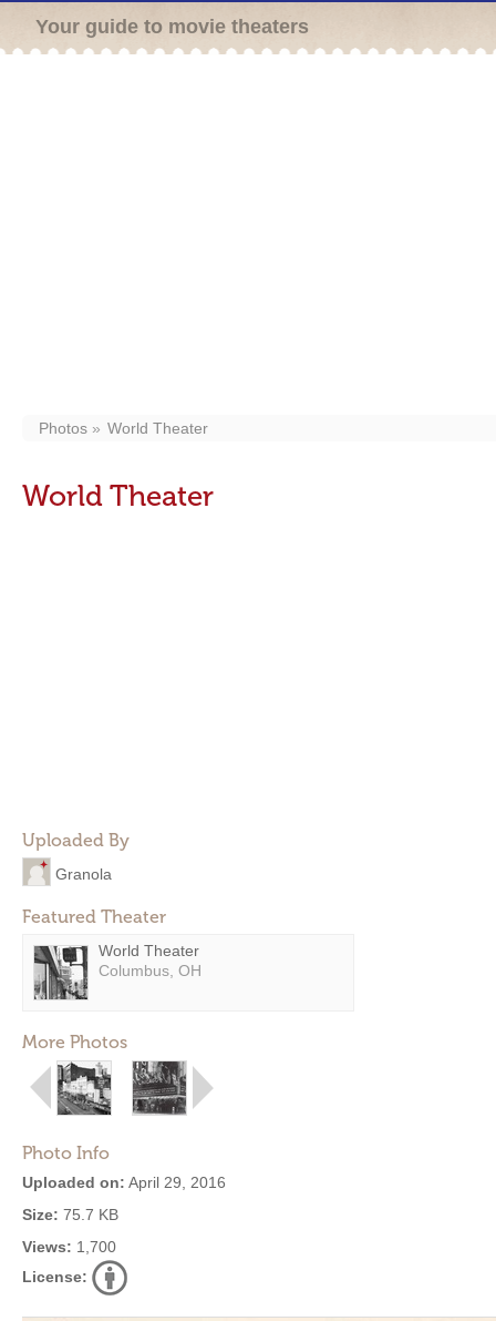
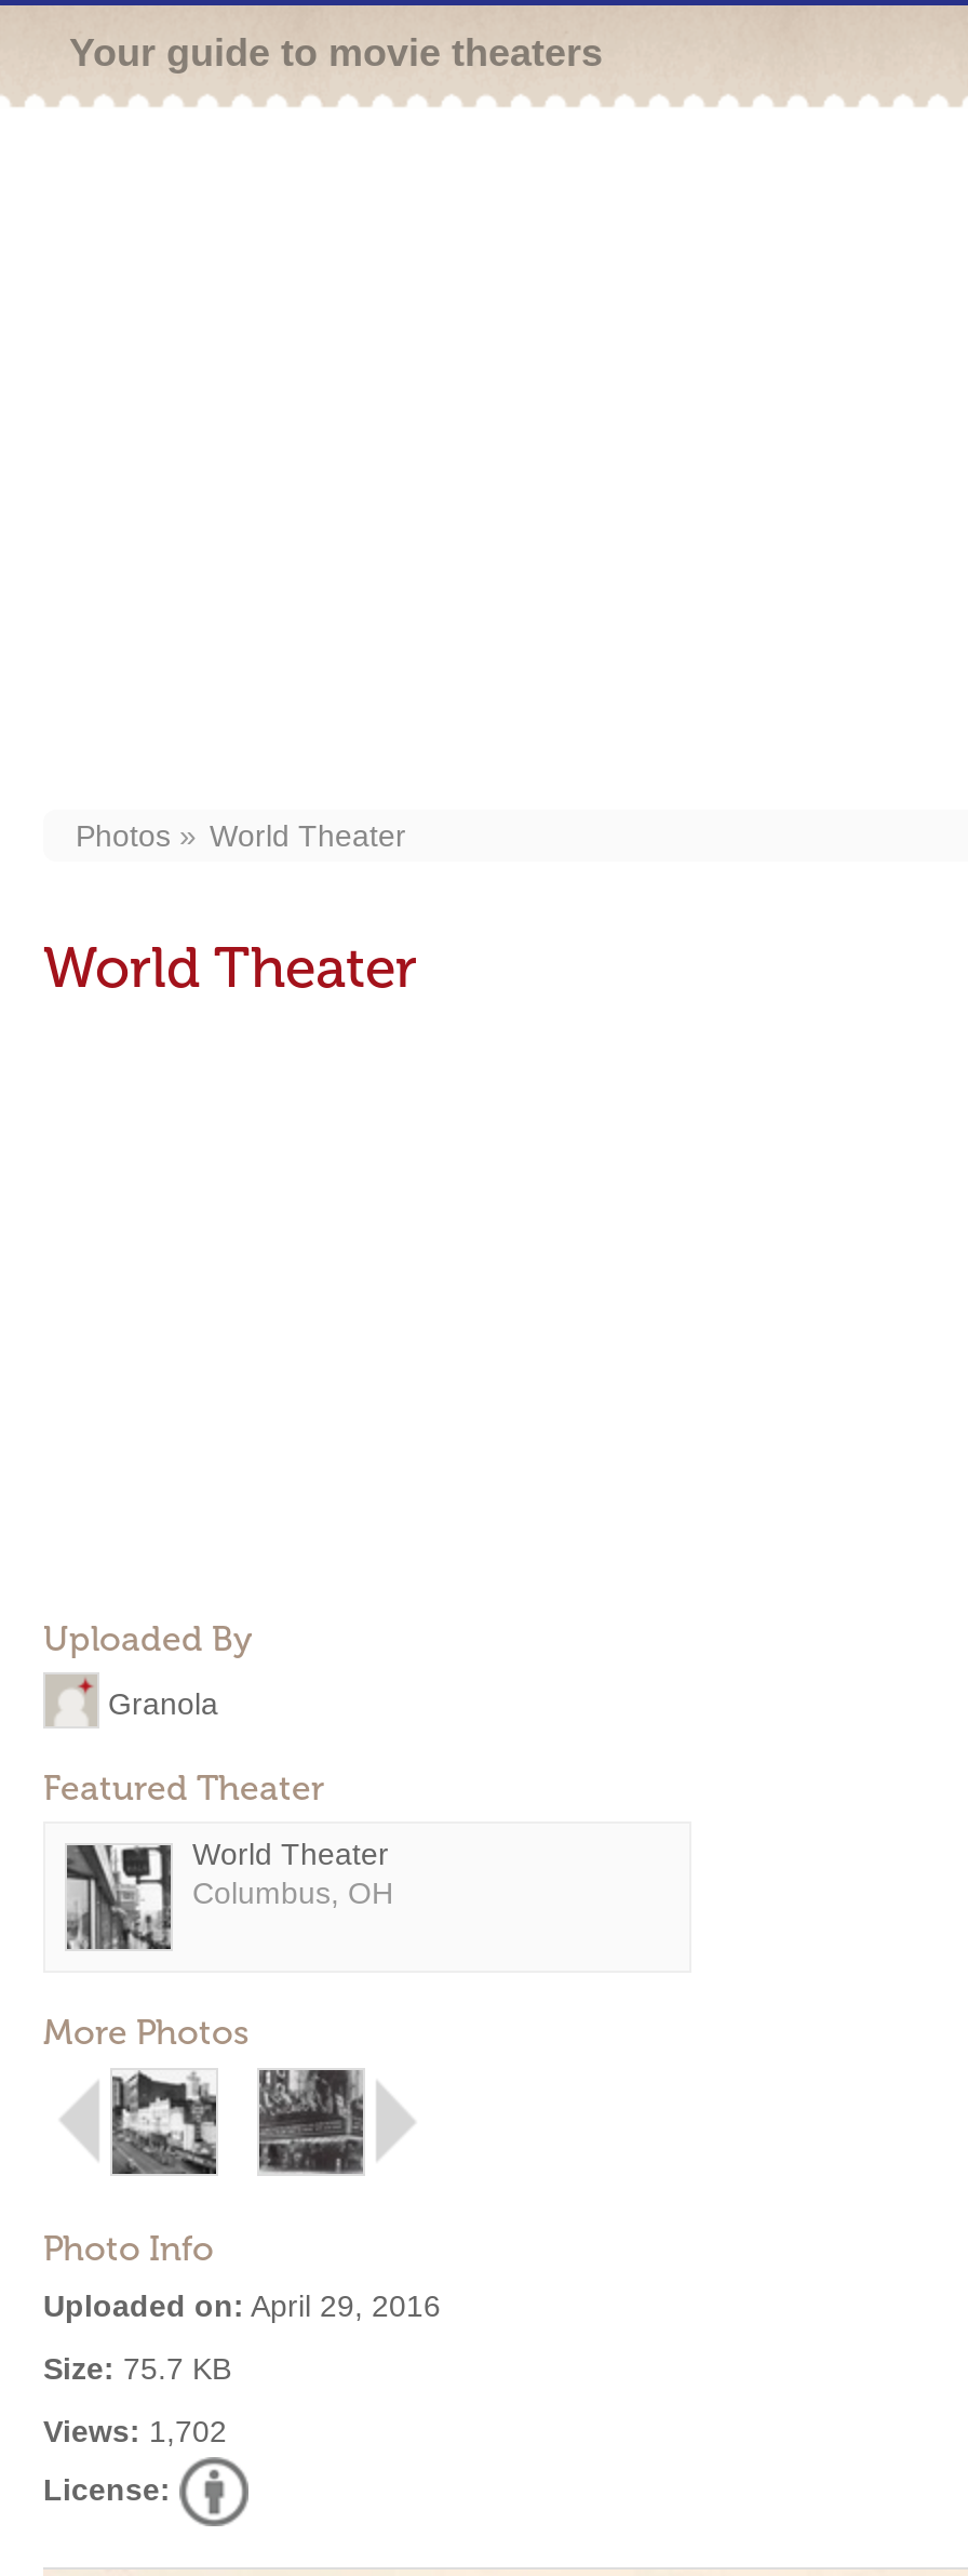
- Views: 1,700
+ Views: 1,702
